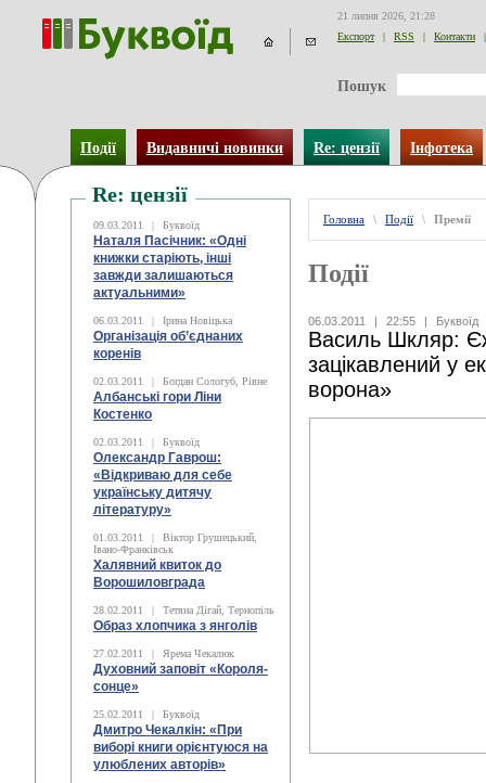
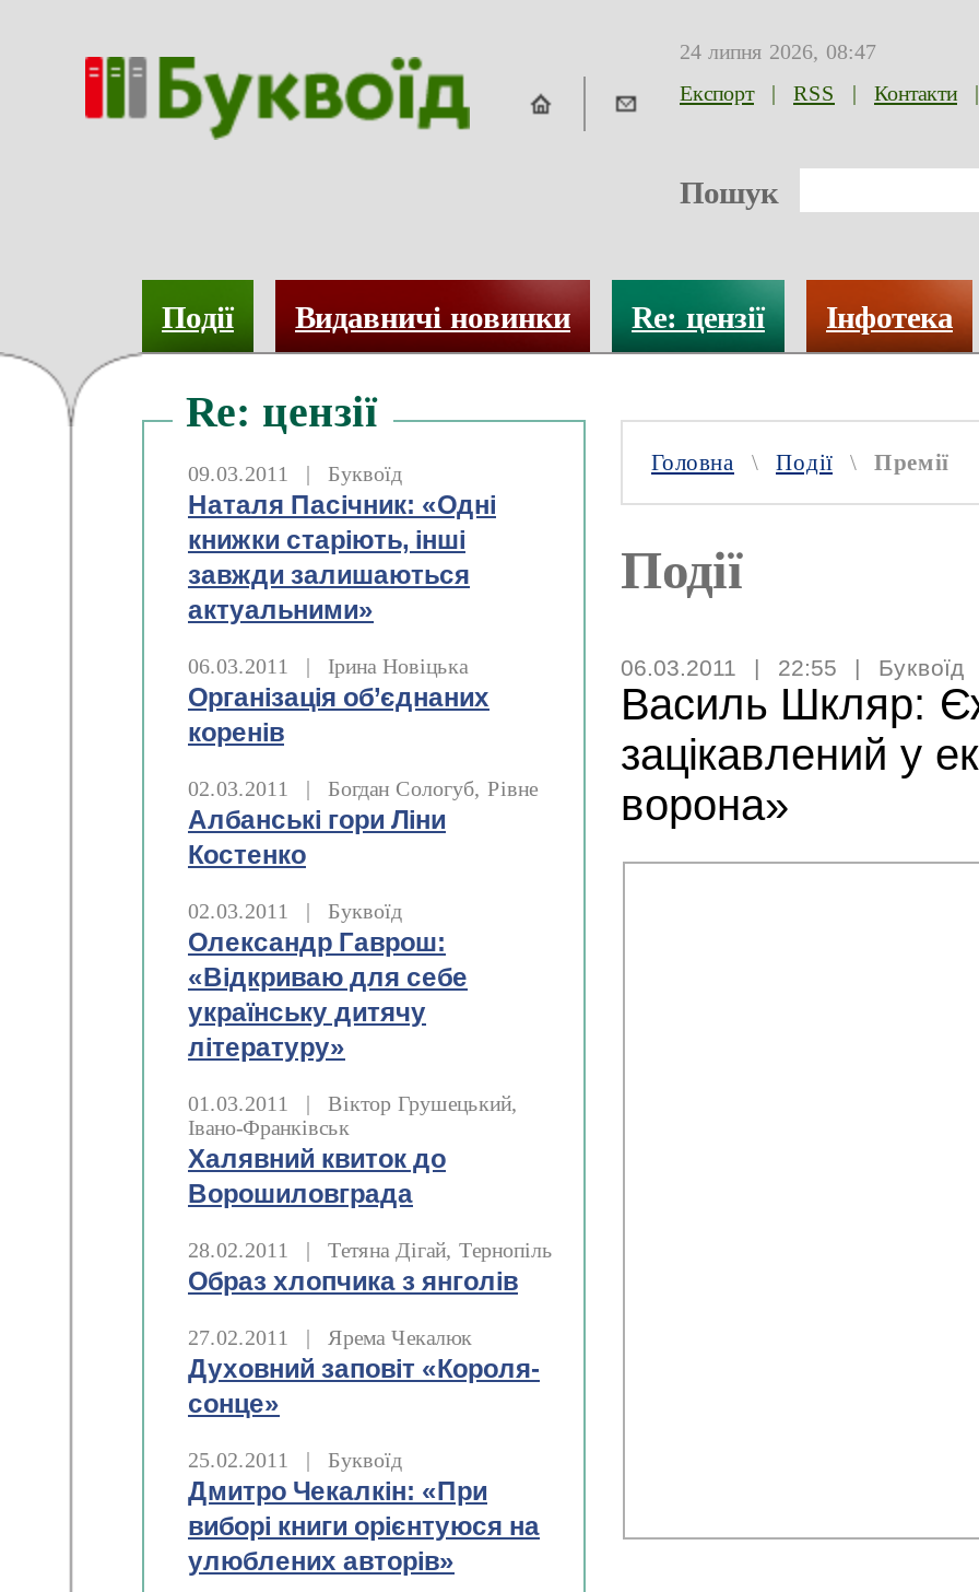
- 21 липня 2026, 21:28
+ 24 липня 2026, 08:47
